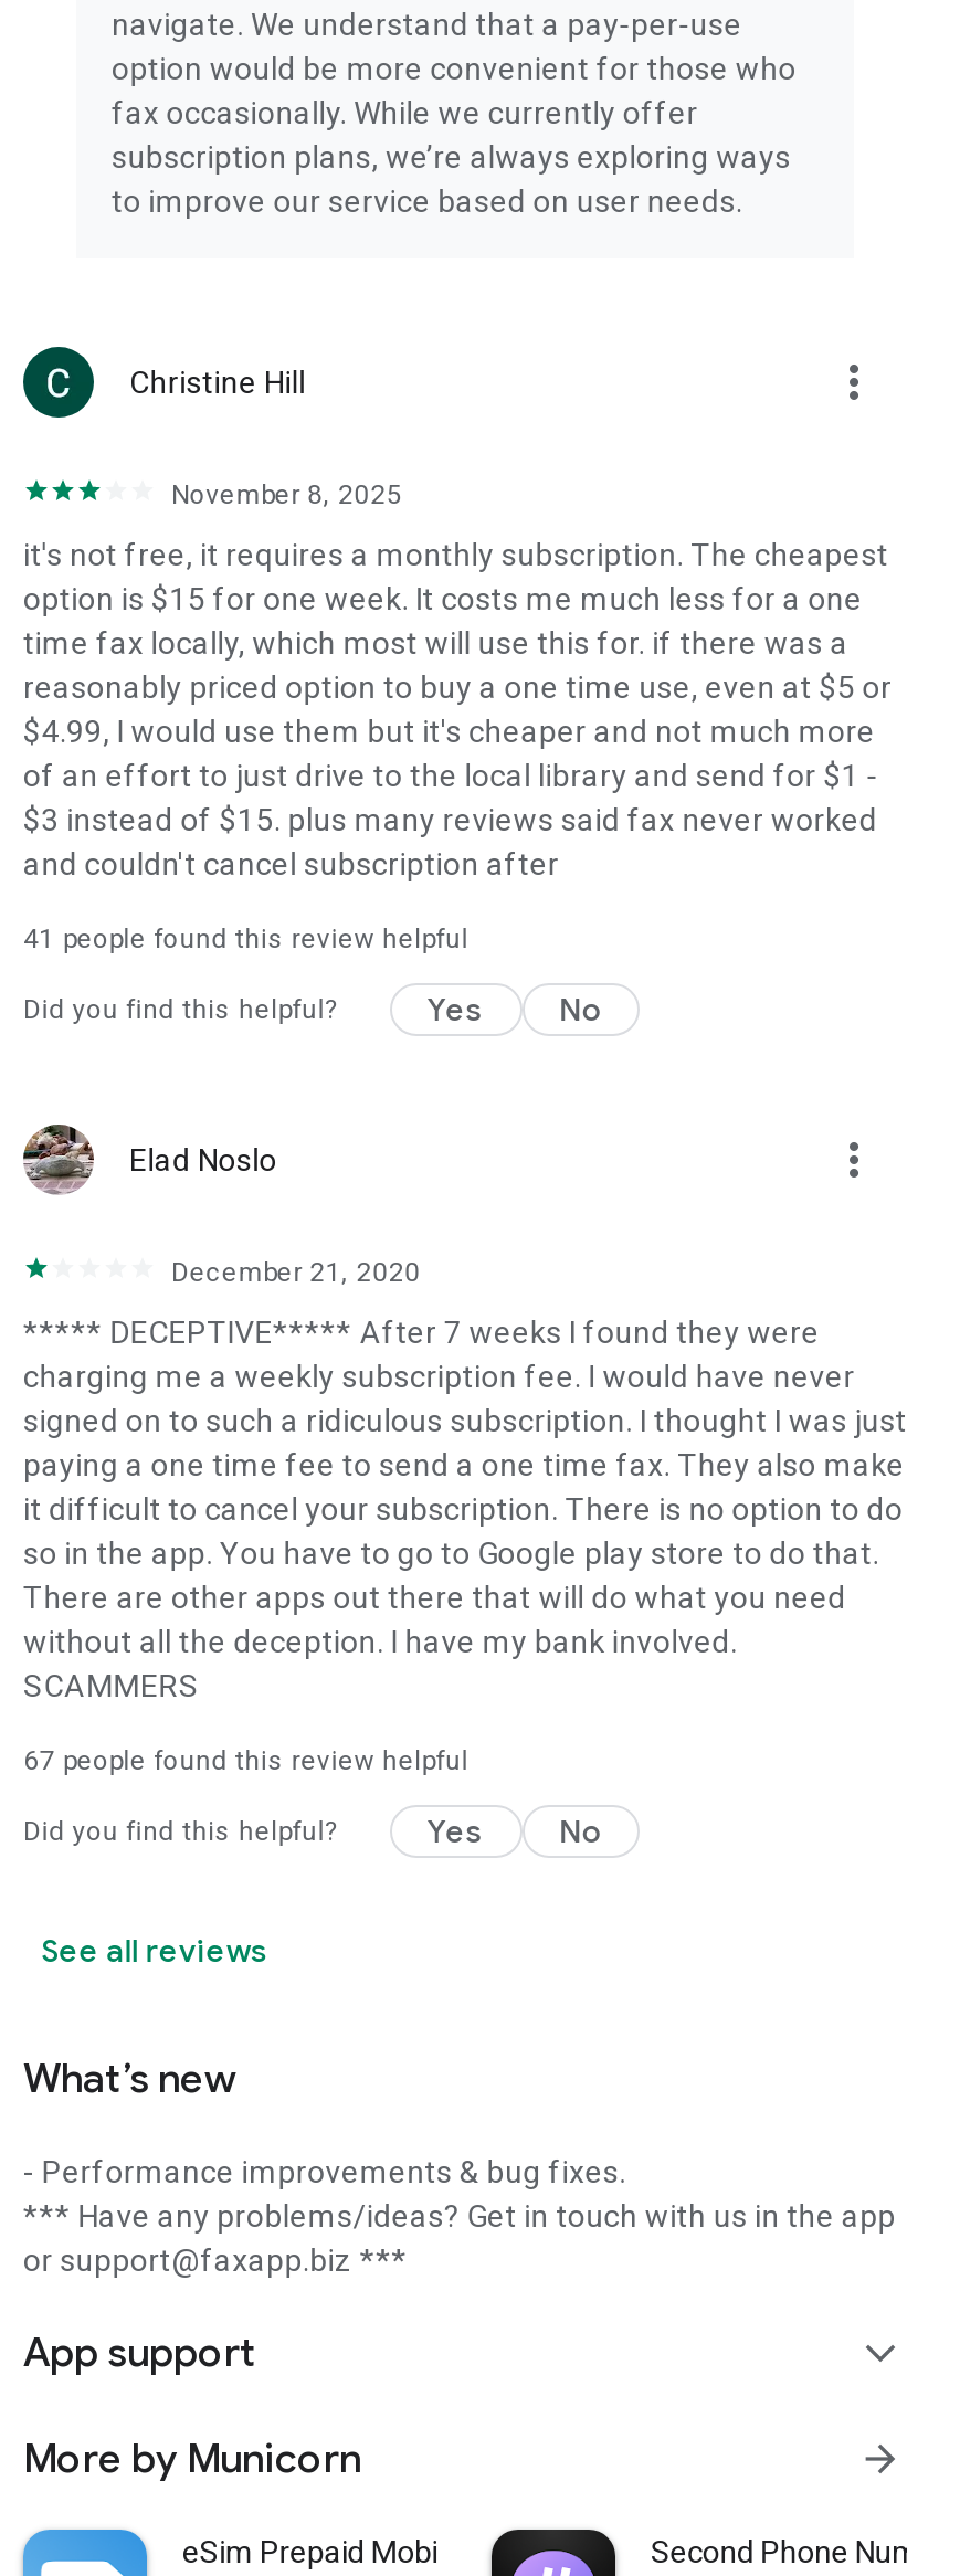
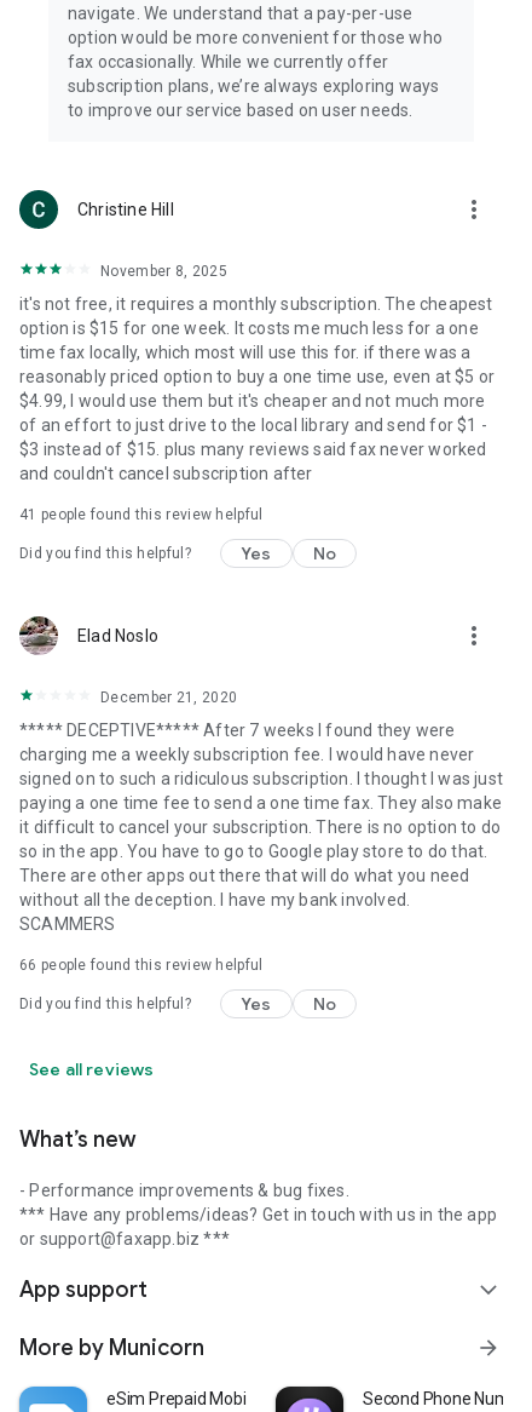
- 67 people found this review helpful
+ 66 people found this review helpful
